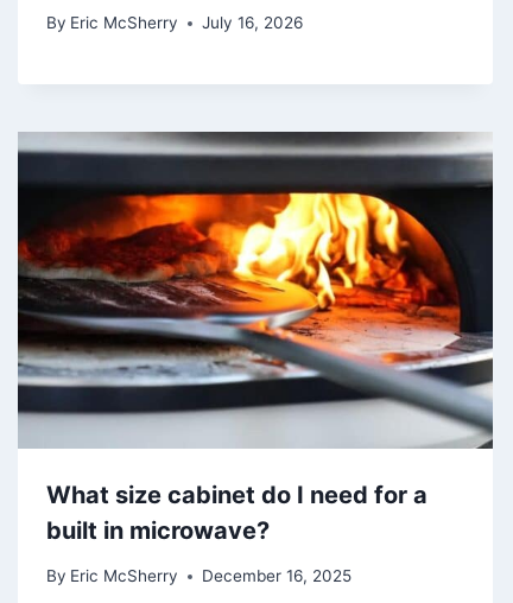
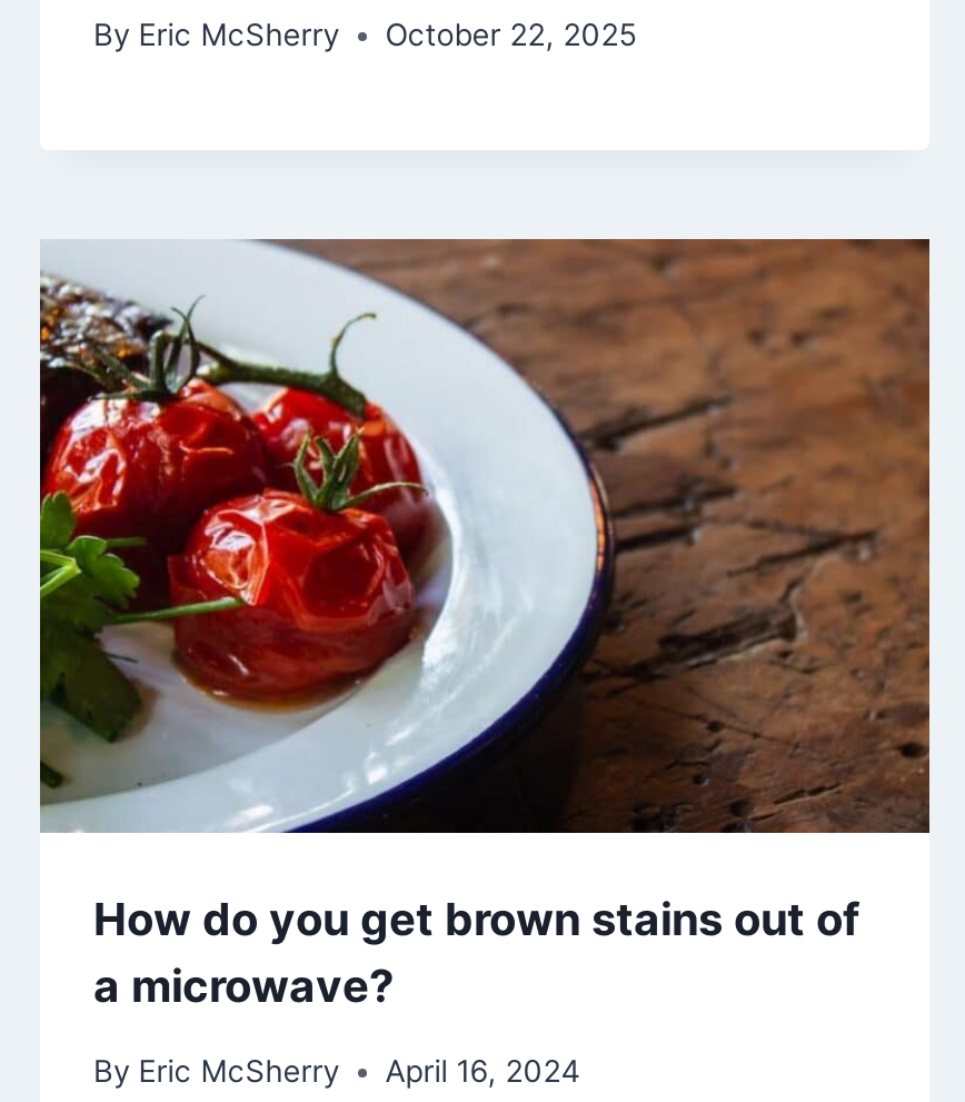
- By Eric McSherry July 16, 2026
+ By Eric McSherry October 22, 2025

- [image]
- What size cabinet do I need for a
- built in microwave?
+ [image]
+ How do you get brown stains out of
+ a microwave?

- By Eric McSherry December 16, 2025
+ By Eric McSherry April 16, 2024
